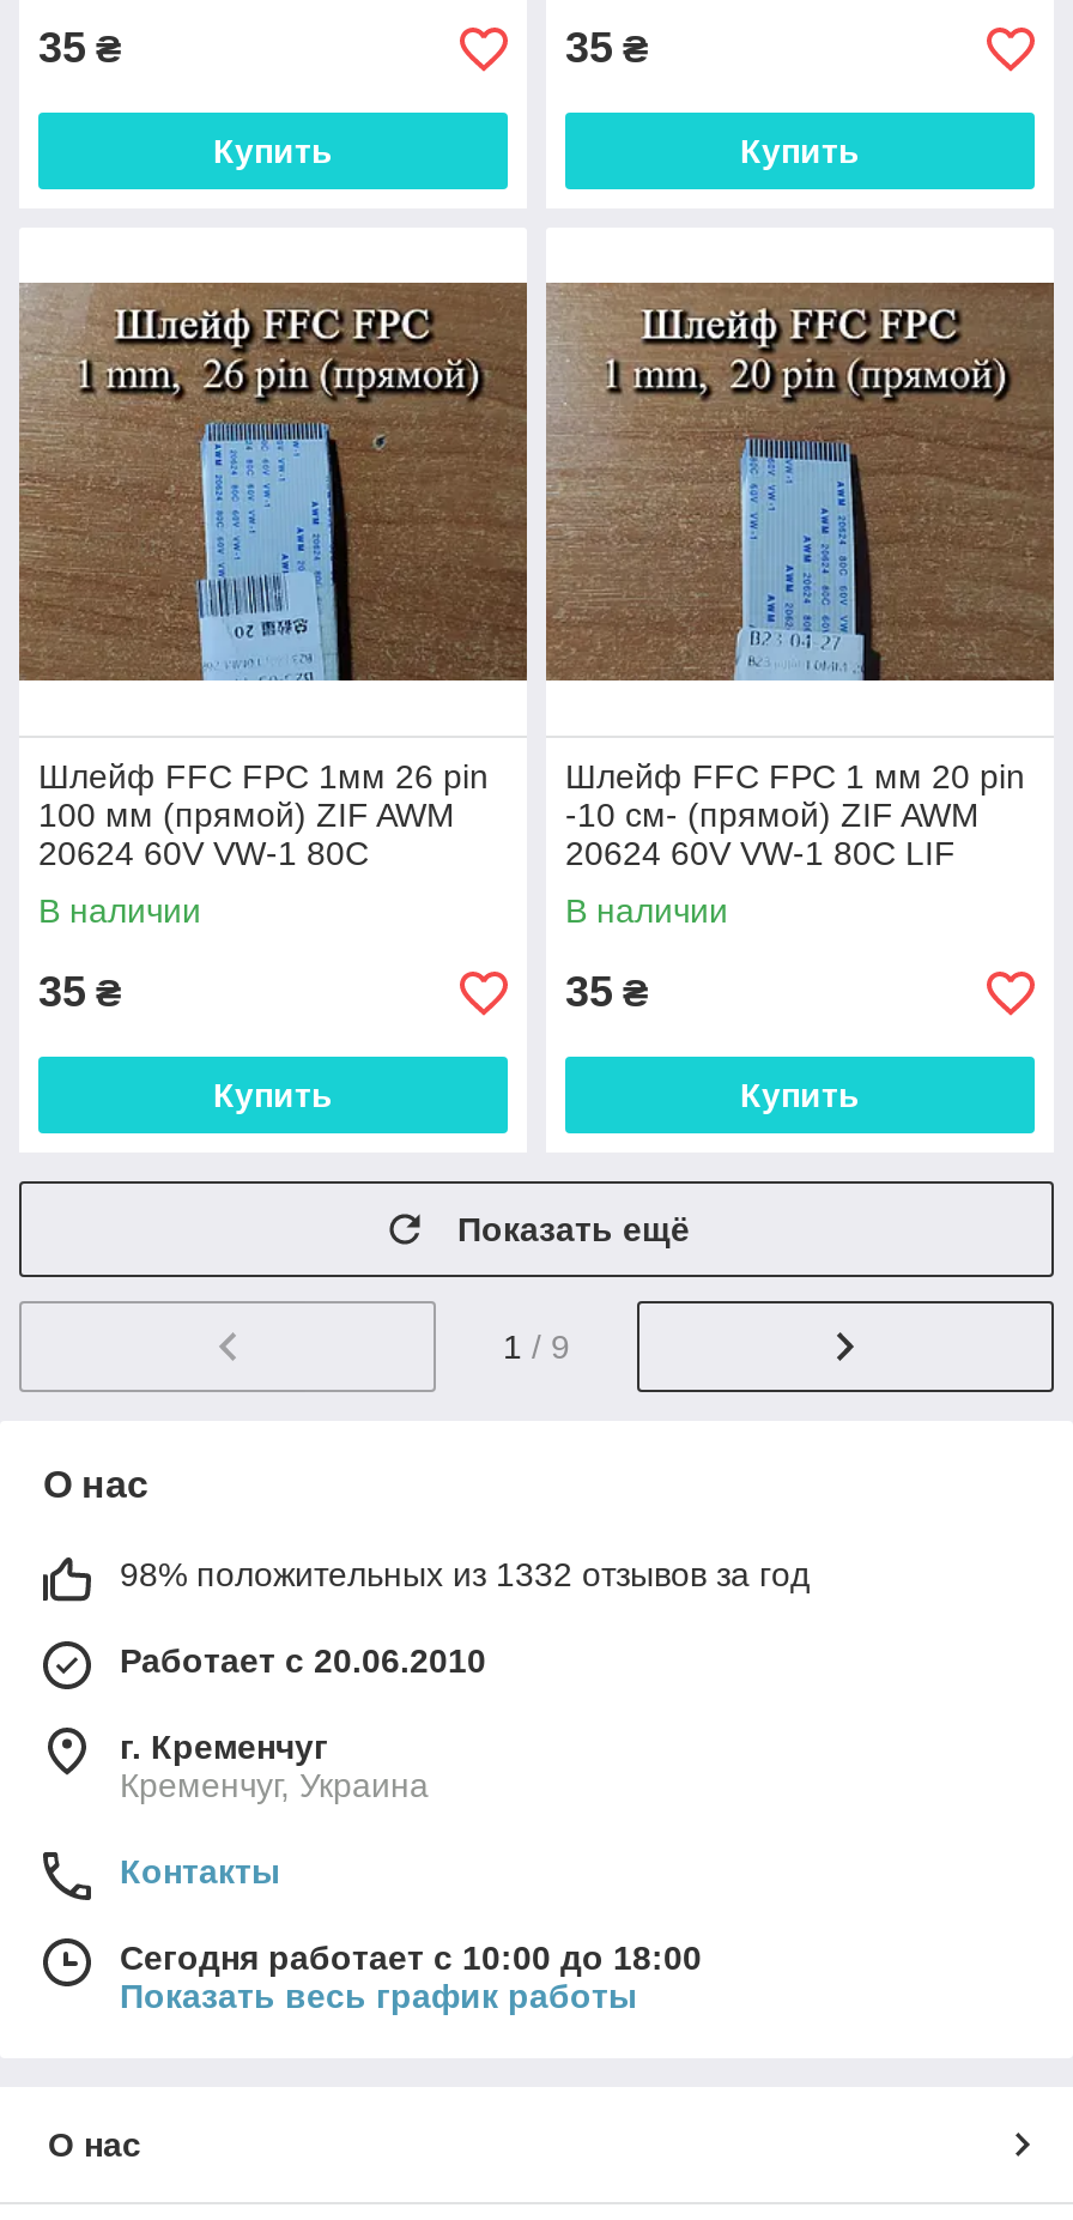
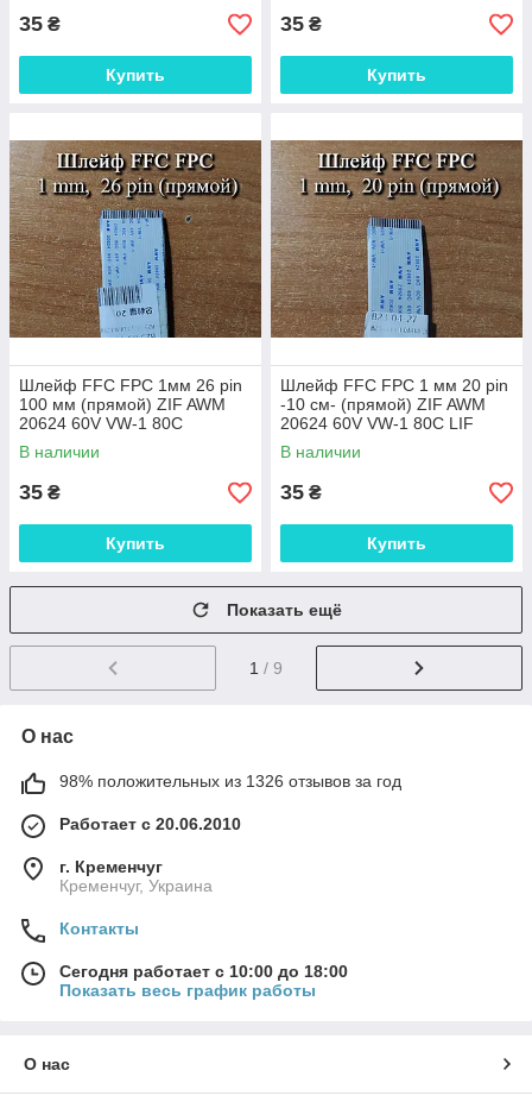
- 98% положительных из 1332 отзывов за год
+ 98% положительных из 1326 отзывов за год
